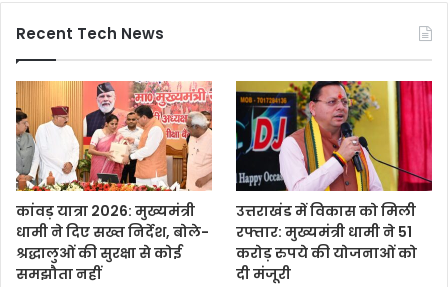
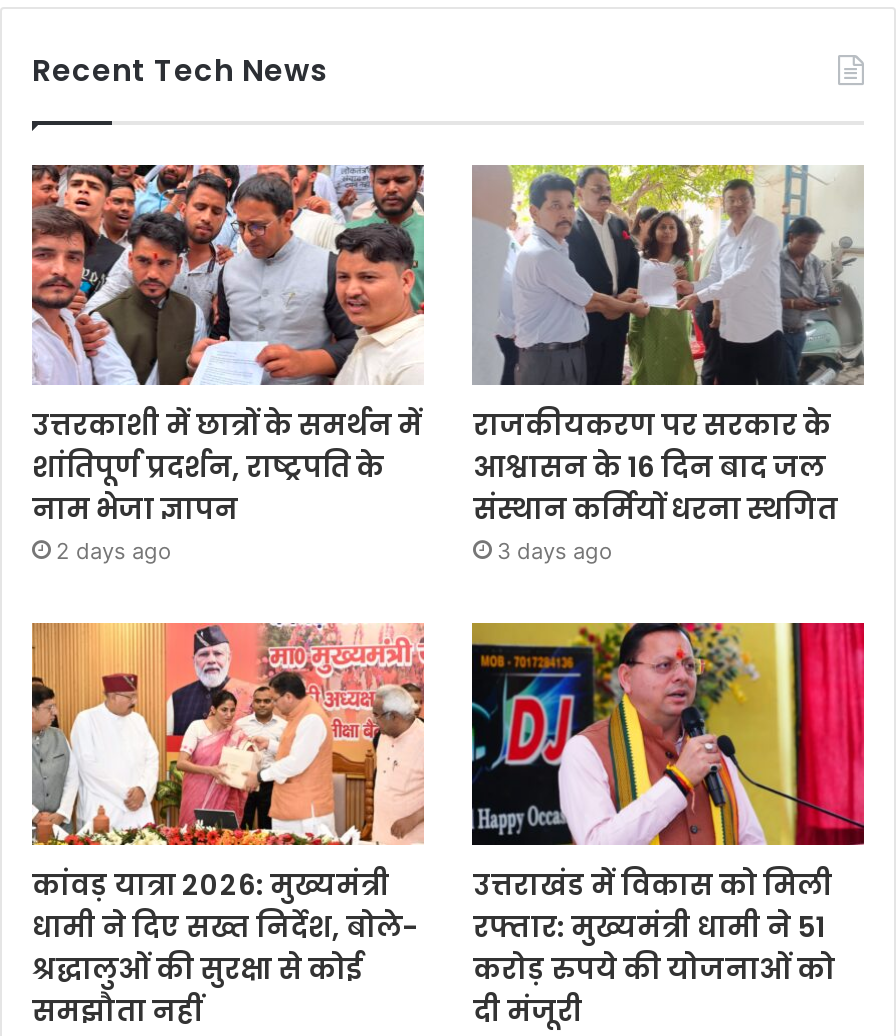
+ [image]
+ उत्तरकाशी में छात्रों के समर्थन में
+ शांतिपूर्ण प्रदर्शन, राष्ट्रपति के
+ नाम भेजा ज्ञापन
+ 2 days ago

+ [image]
+ राजकीयकरण पर सरकार के
+ आश्वासन के 16 दिन बाद जल
+ संस्थान कर्मियों धरना स्थगित
+ 3 days ago
